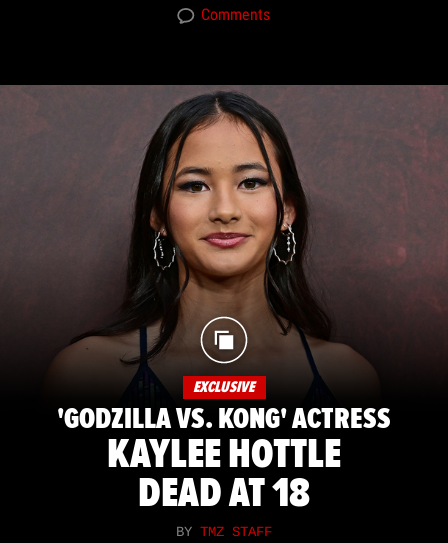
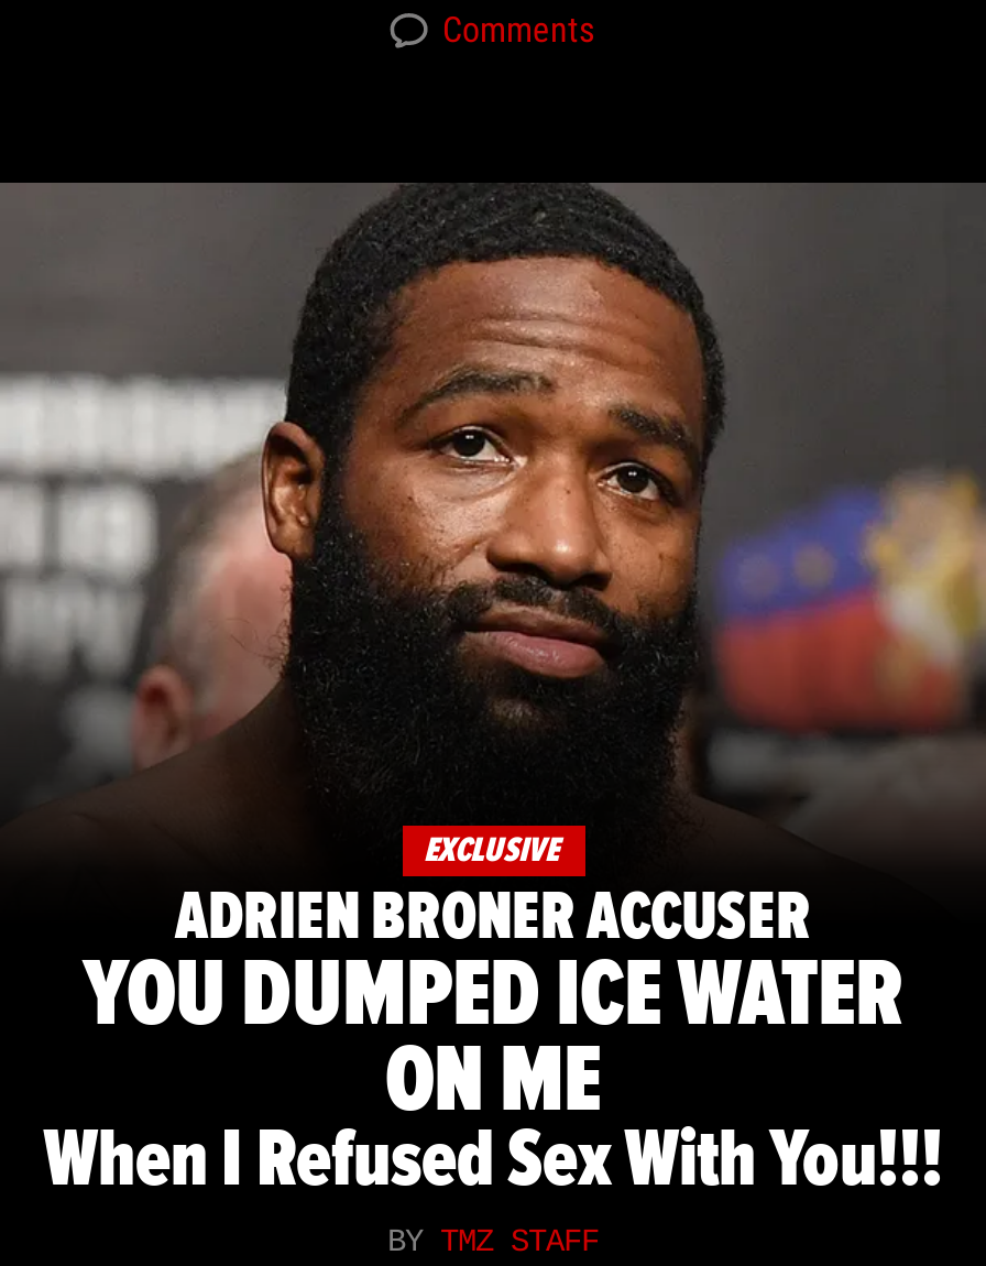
- [image]
- 'GODZILLA VS. KONG' ACTRESS
- KAYLEE HOTTLE
- DEAD AT 18
+ [image]
+ ADRIEN BRONER ACCUSER
+ YOU DUMPED ICE WATER
+ ON ME
+ When I Refused Sex With You!!!
